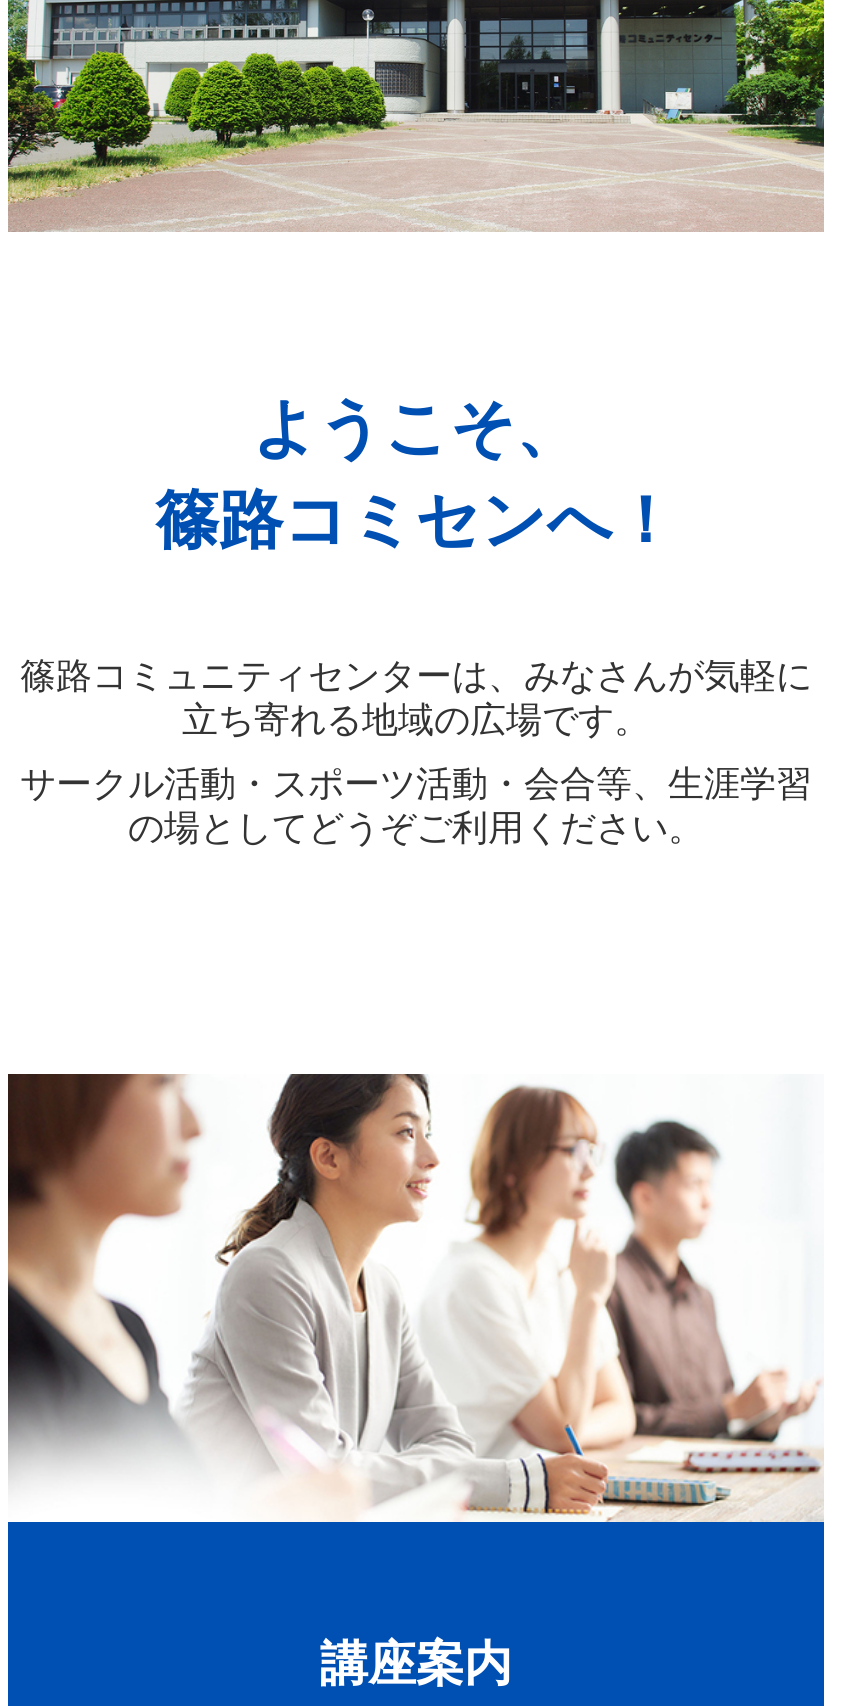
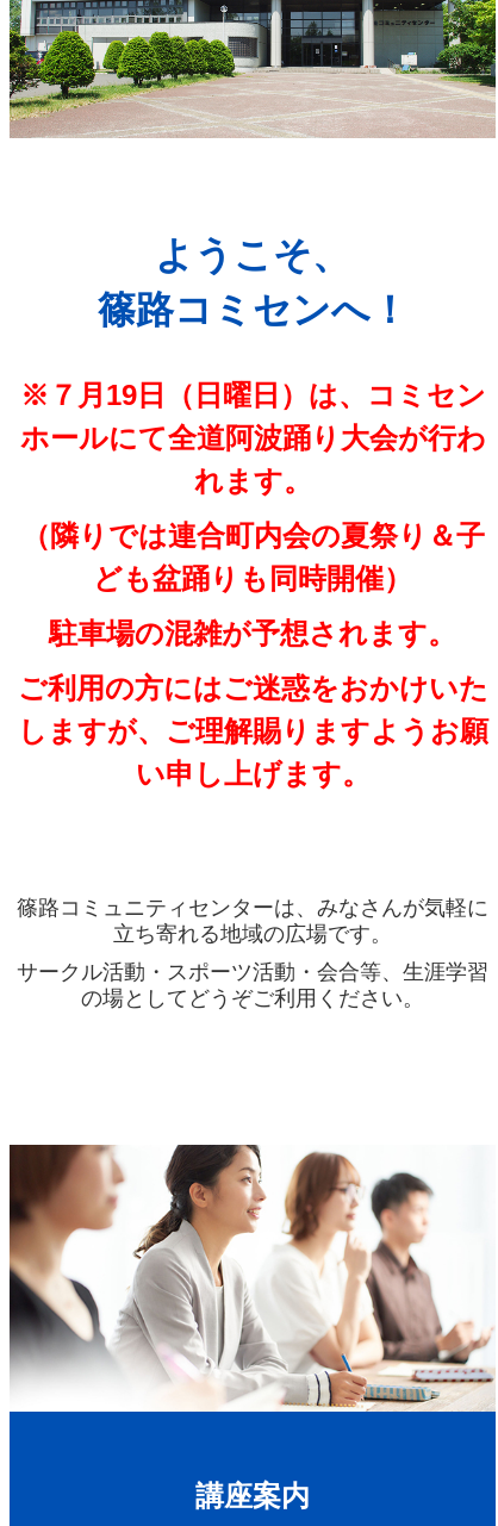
+ ※７月19日（日曜日）は、コミセン
+ ホールにて全道阿波踊り大会が行わ
+ れます。
+ （隣りでは連合町内会の夏祭り＆子
+ ども盆踊りも同時開催）
+ 駐車場の混雑が予想されます。
+ ご利用の方にはご迷惑をおかけいた
+ しますが、ご理解賜りますようお願
+ い申し上げます。
